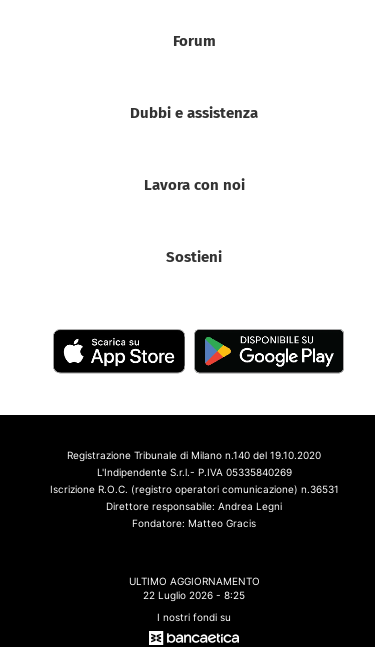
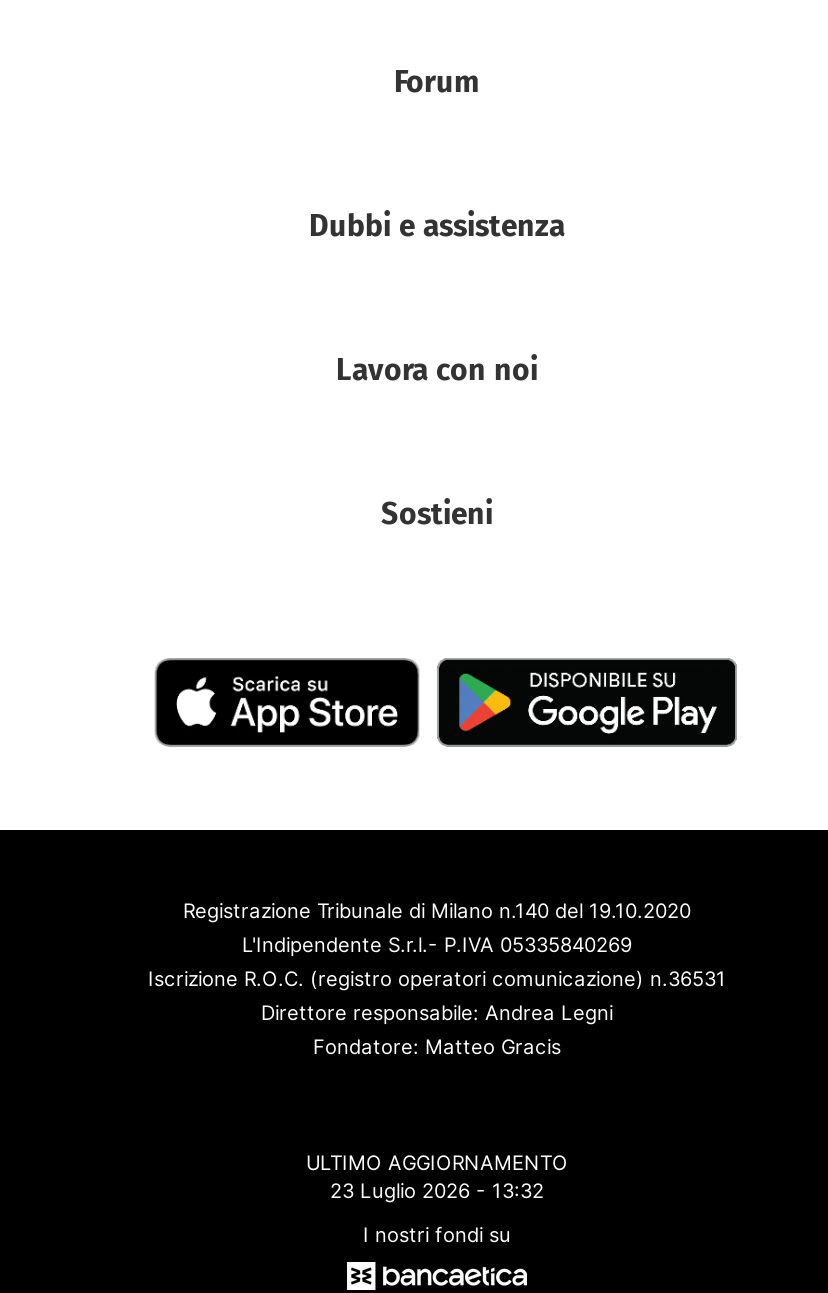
- 22 Luglio 2026 - 8:25
+ 23 Luglio 2026 - 13:32
